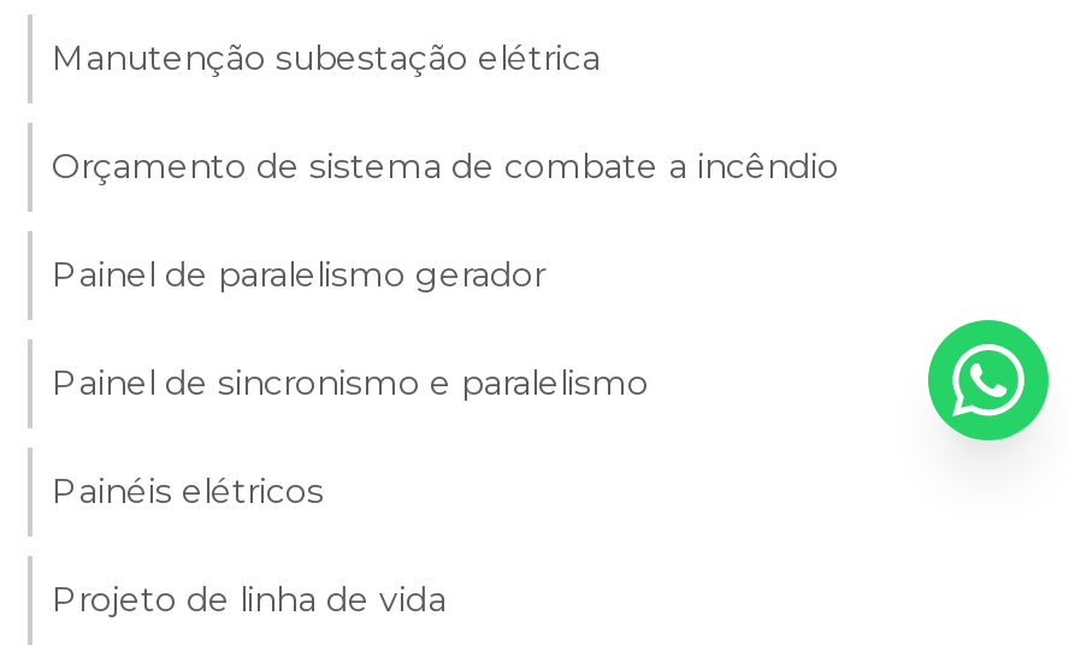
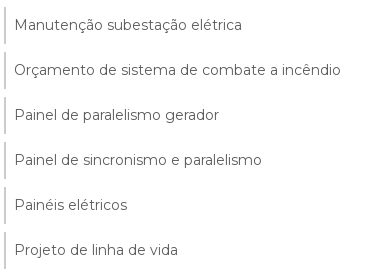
- [image]
